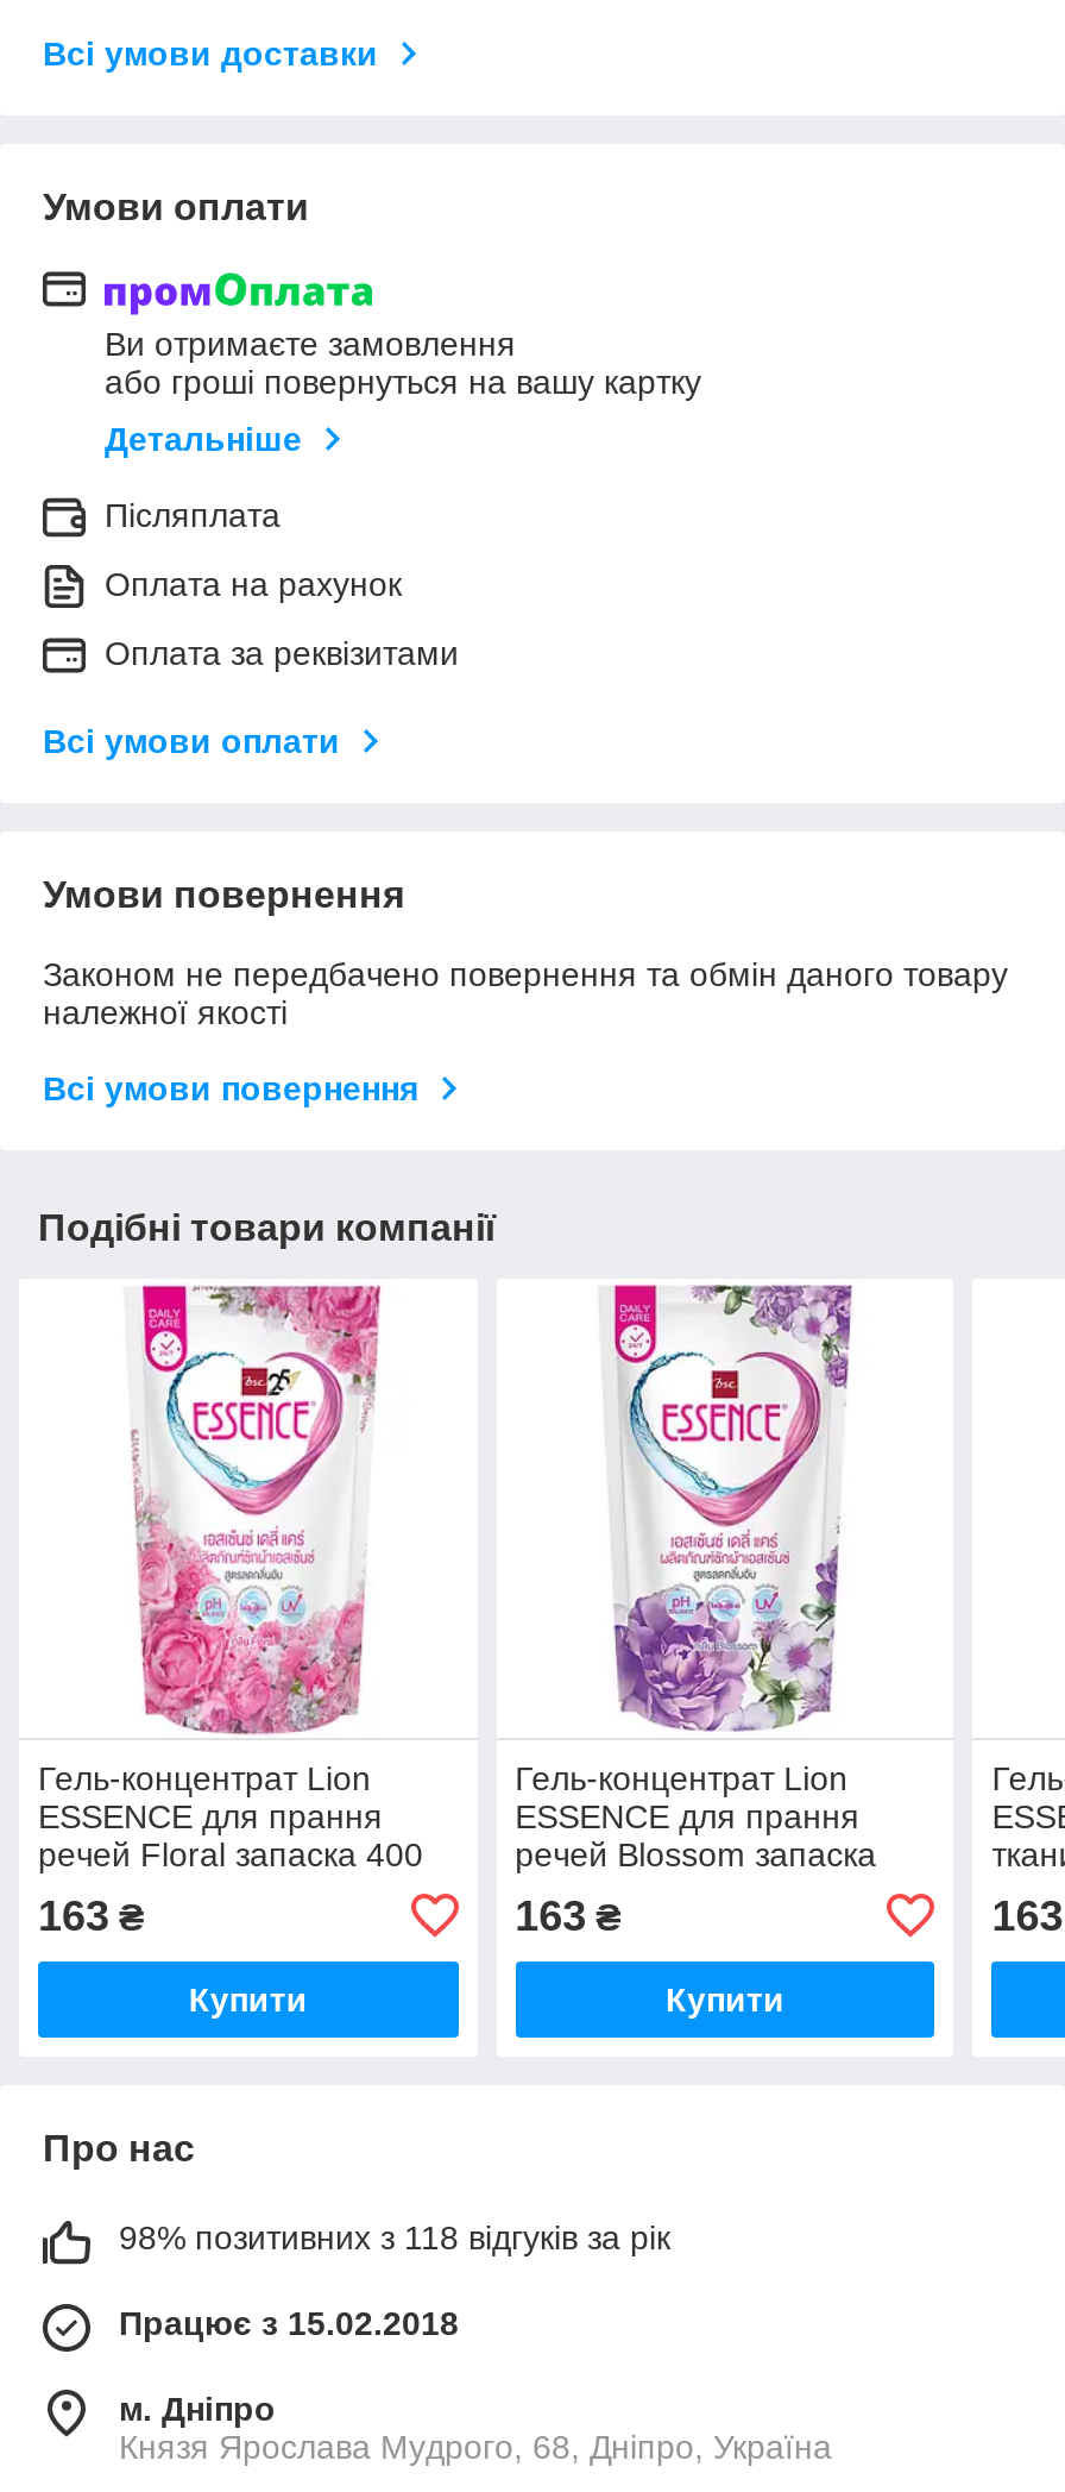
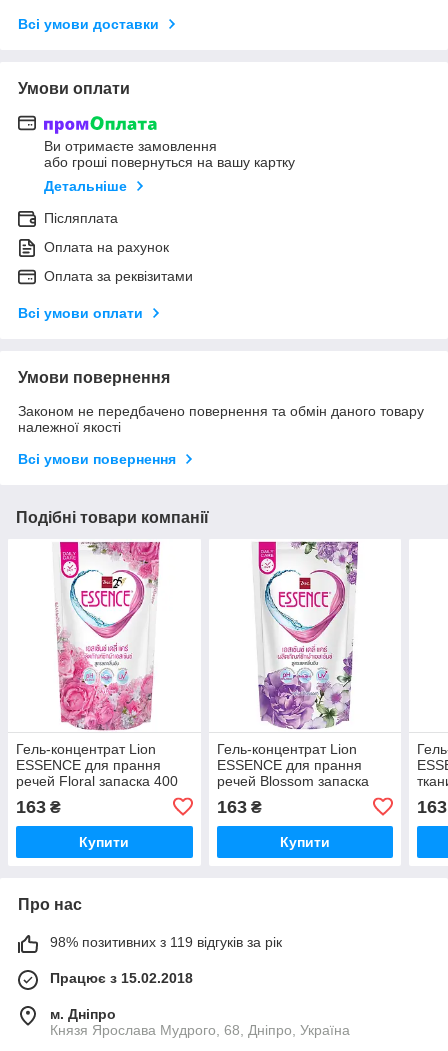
- 98% позитивних з 118 відгуків за рік
+ 98% позитивних з 119 відгуків за рік
